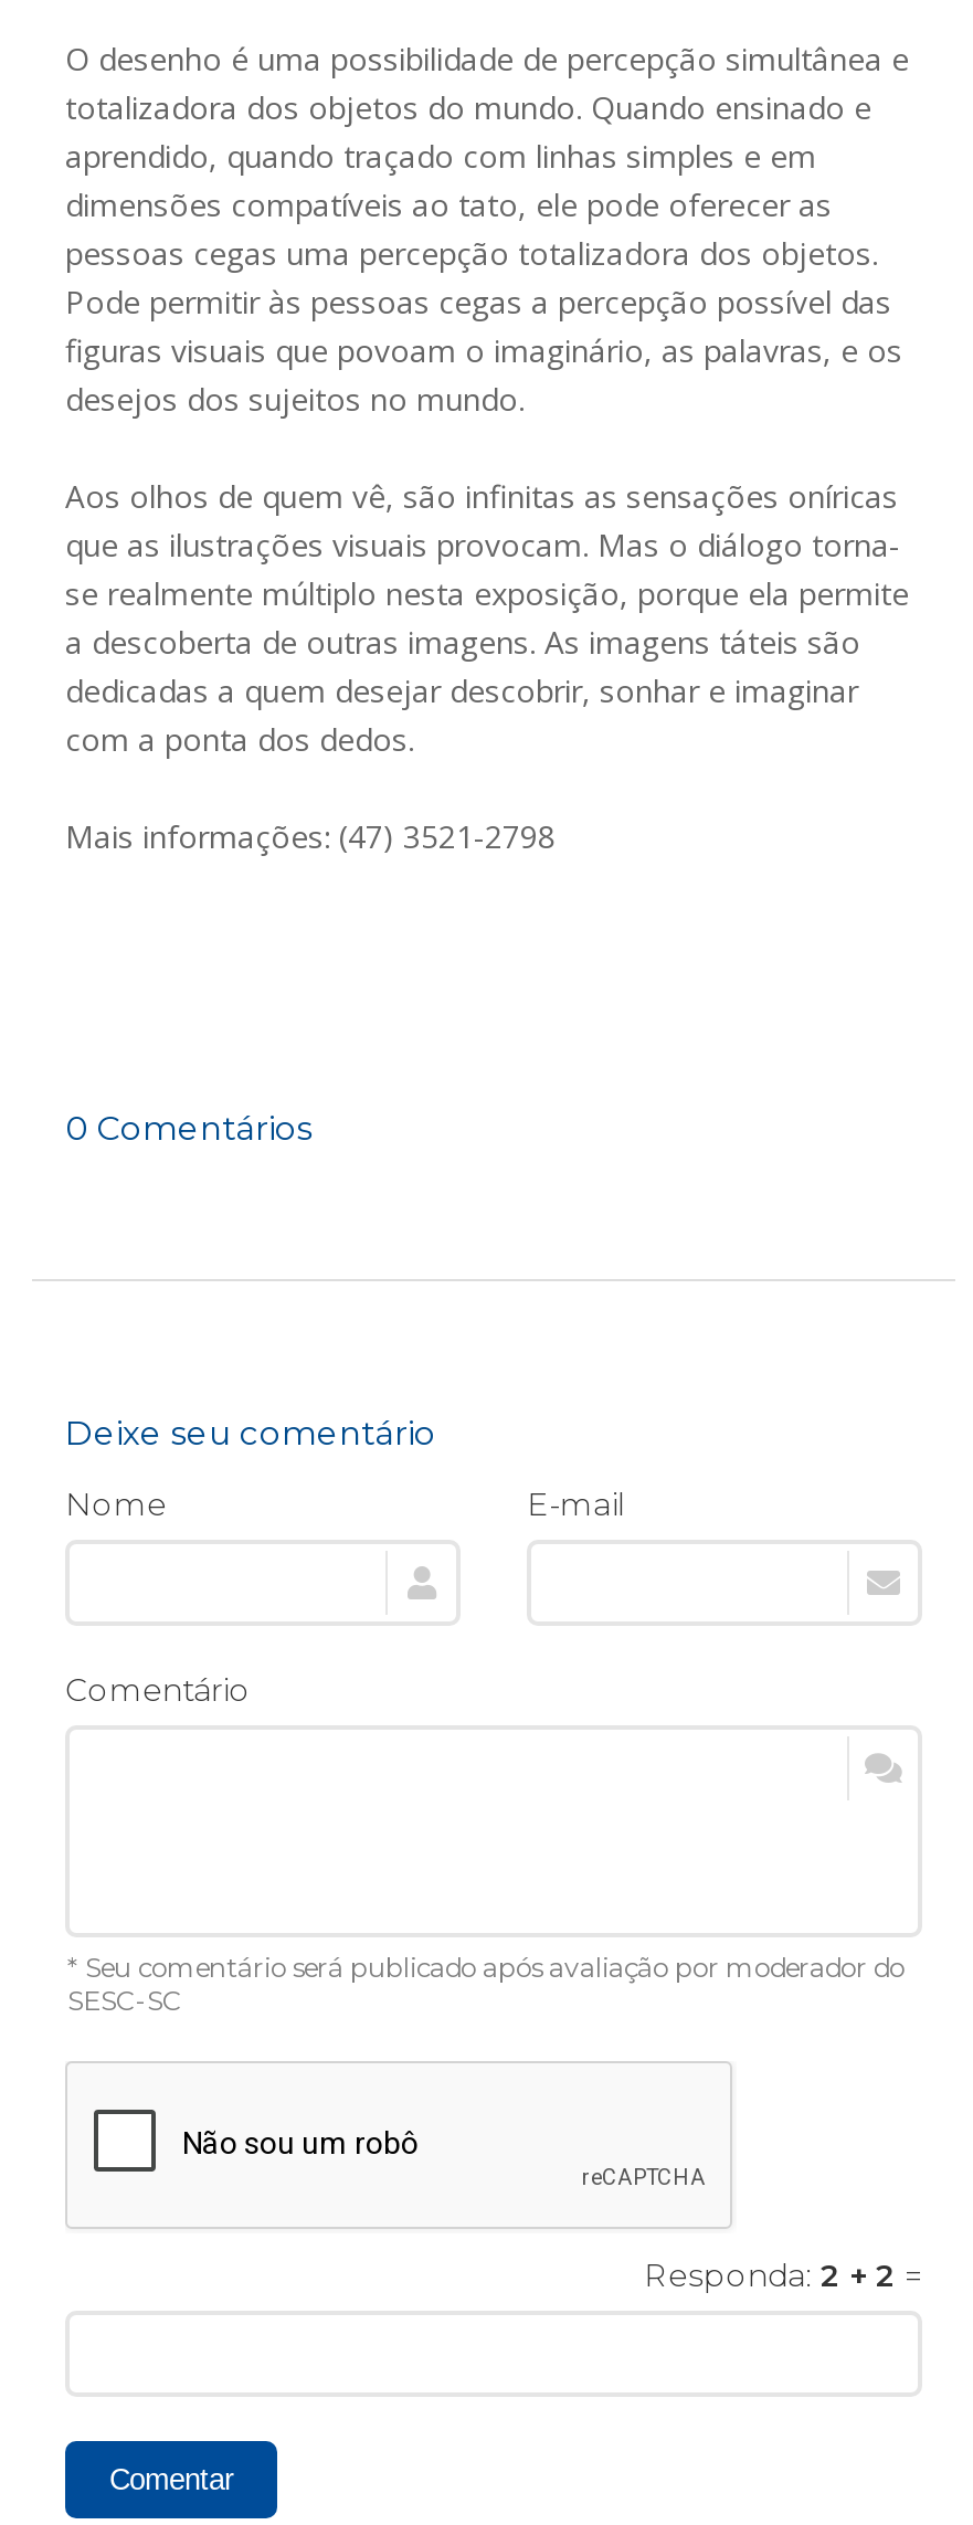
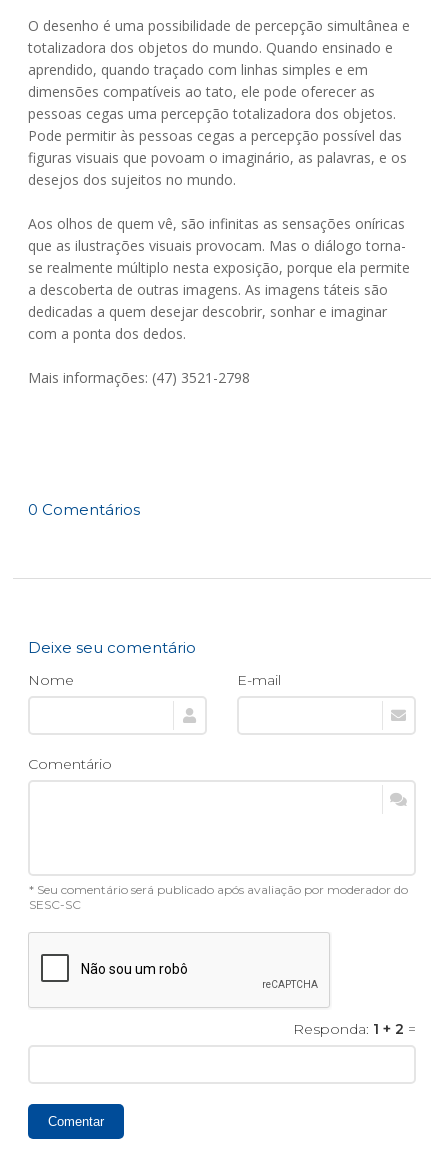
- Responda: 2 + 2 =
+ Responda: 1 + 2 =
